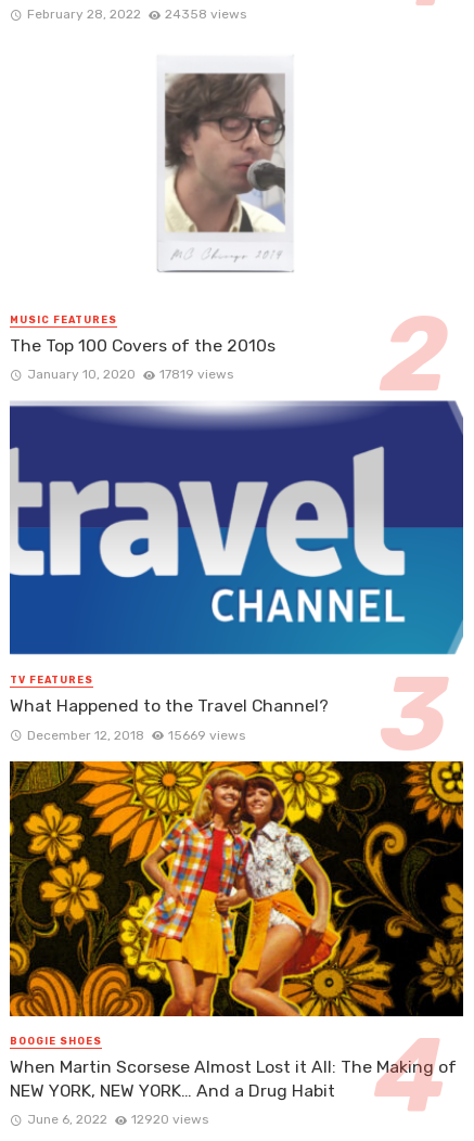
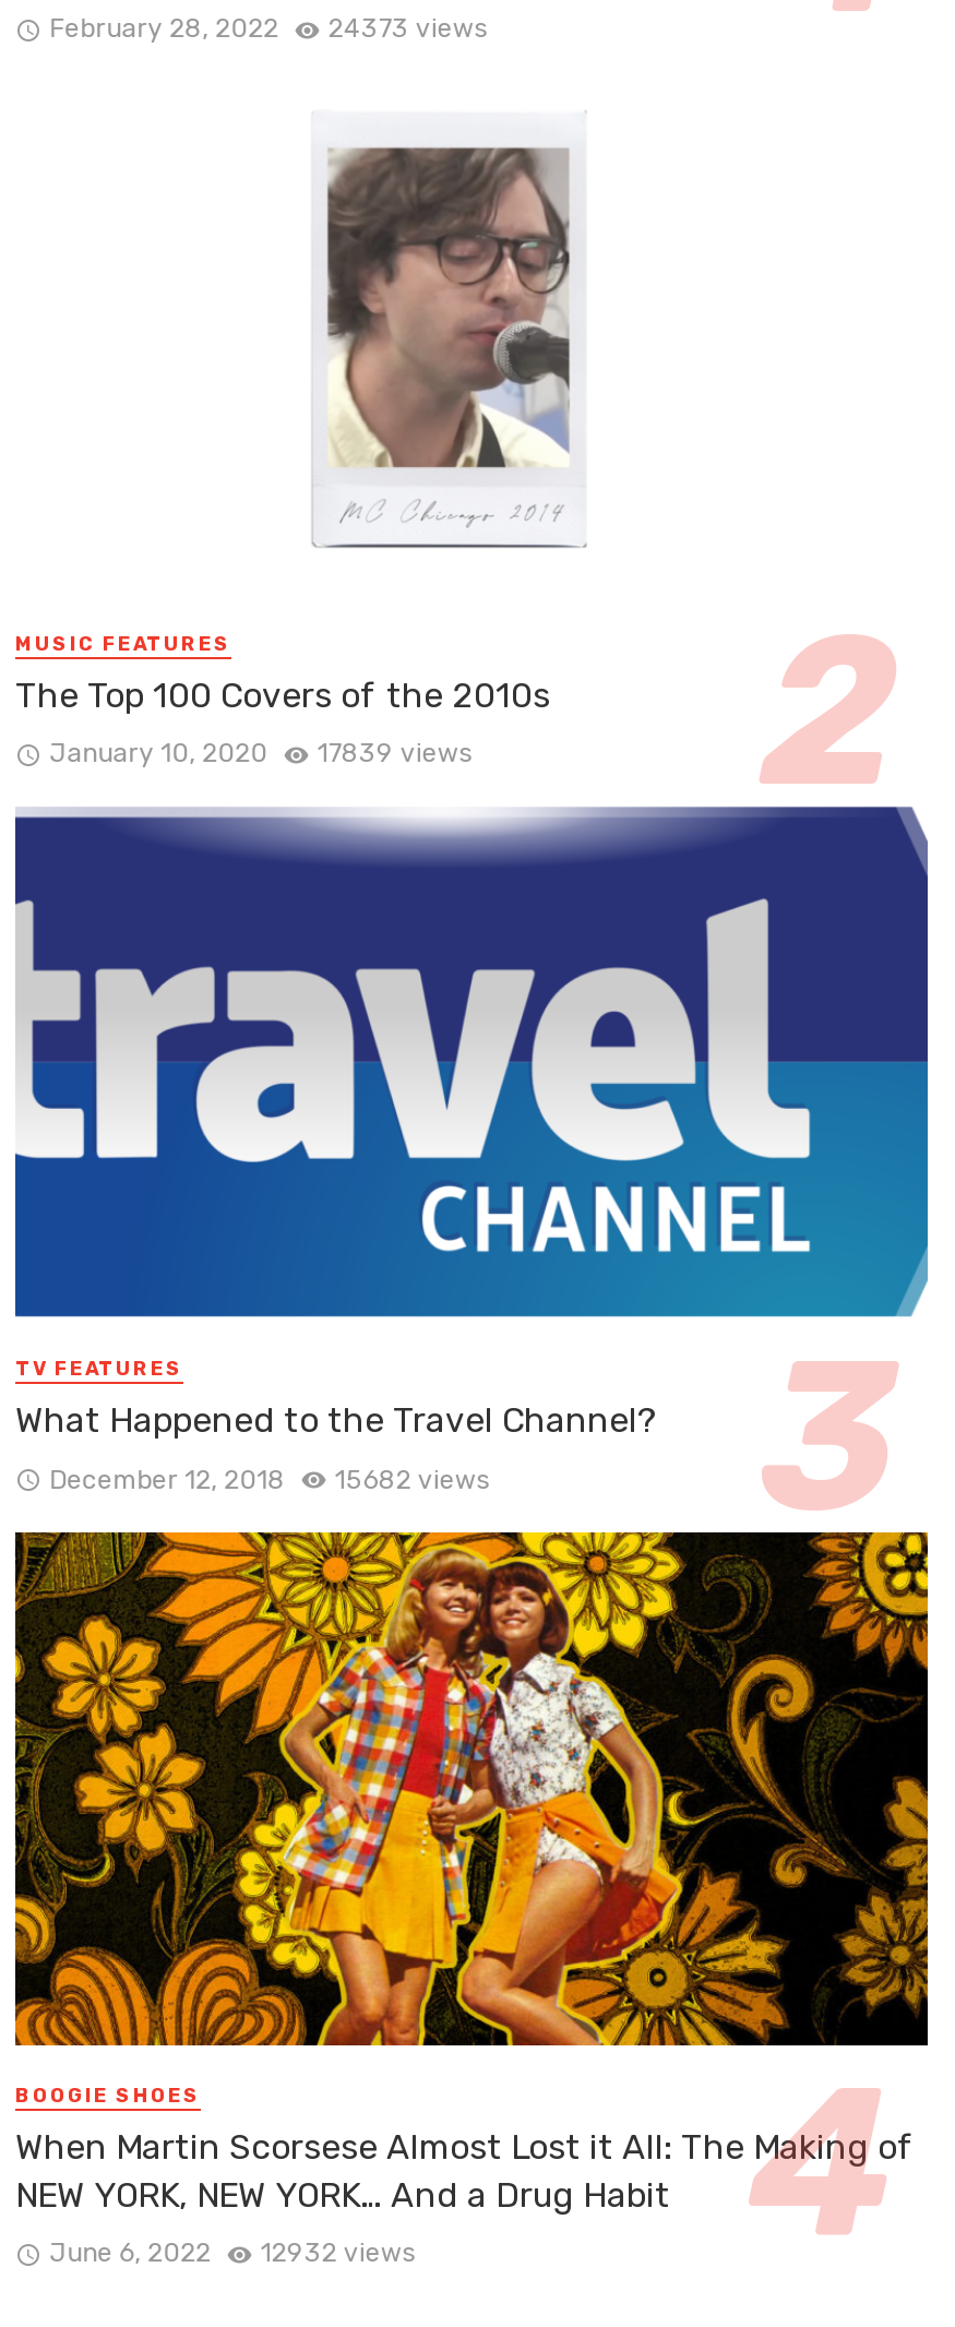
- February 28, 2022 24358 views
+ February 28, 2022 24373 views

- January 10, 2020 17819 views
+ January 10, 2020 17839 views

- December 12, 2018 15669 views
+ December 12, 2018 15682 views

- June 6, 2022 12920 views
+ June 6, 2022 12932 views
